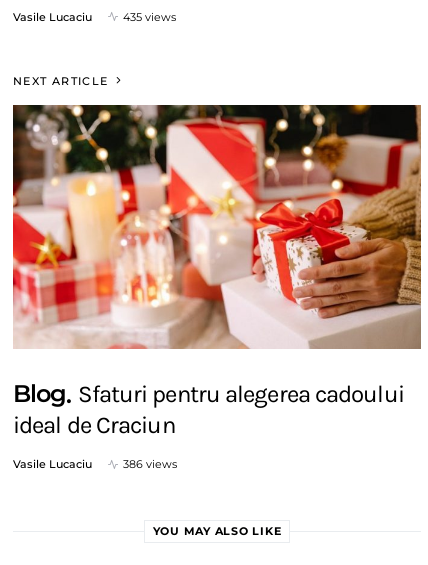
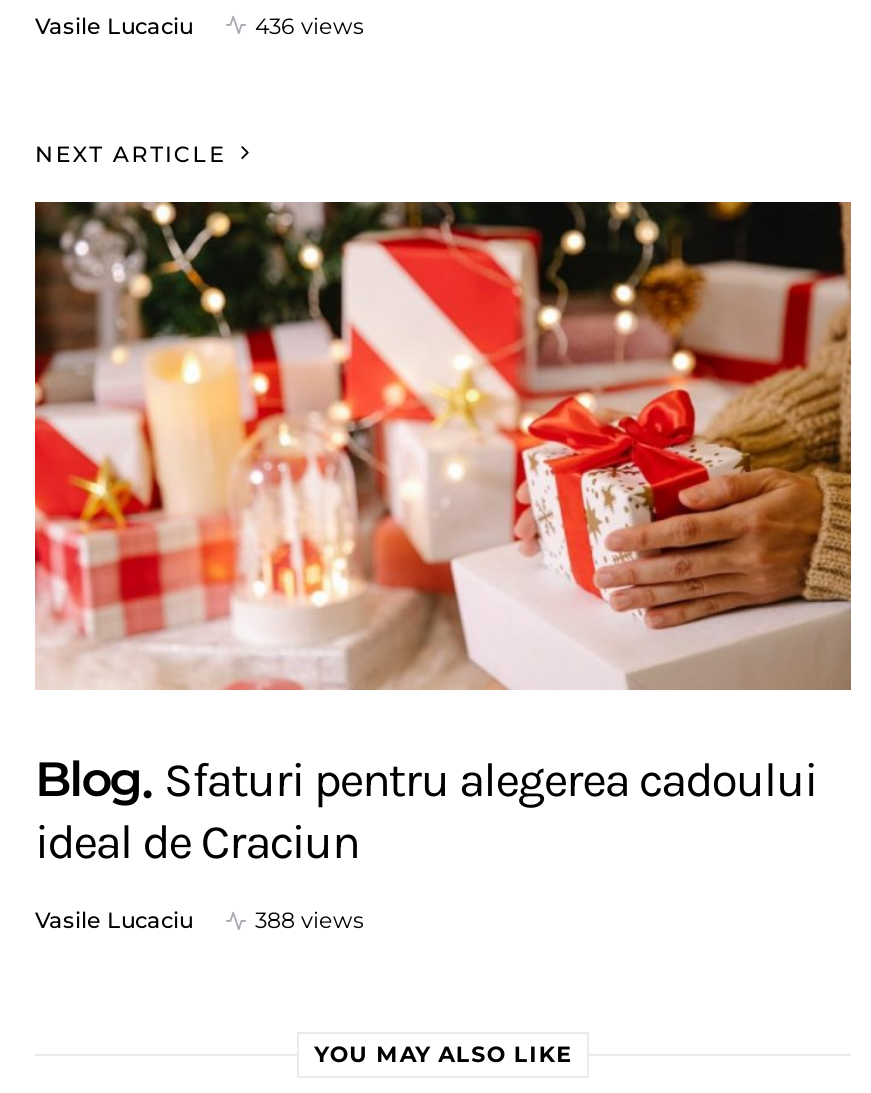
- 435 views
+ 436 views

- 386 views
+ 388 views
